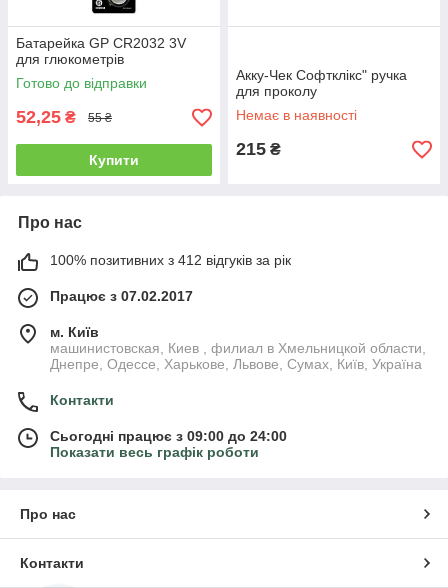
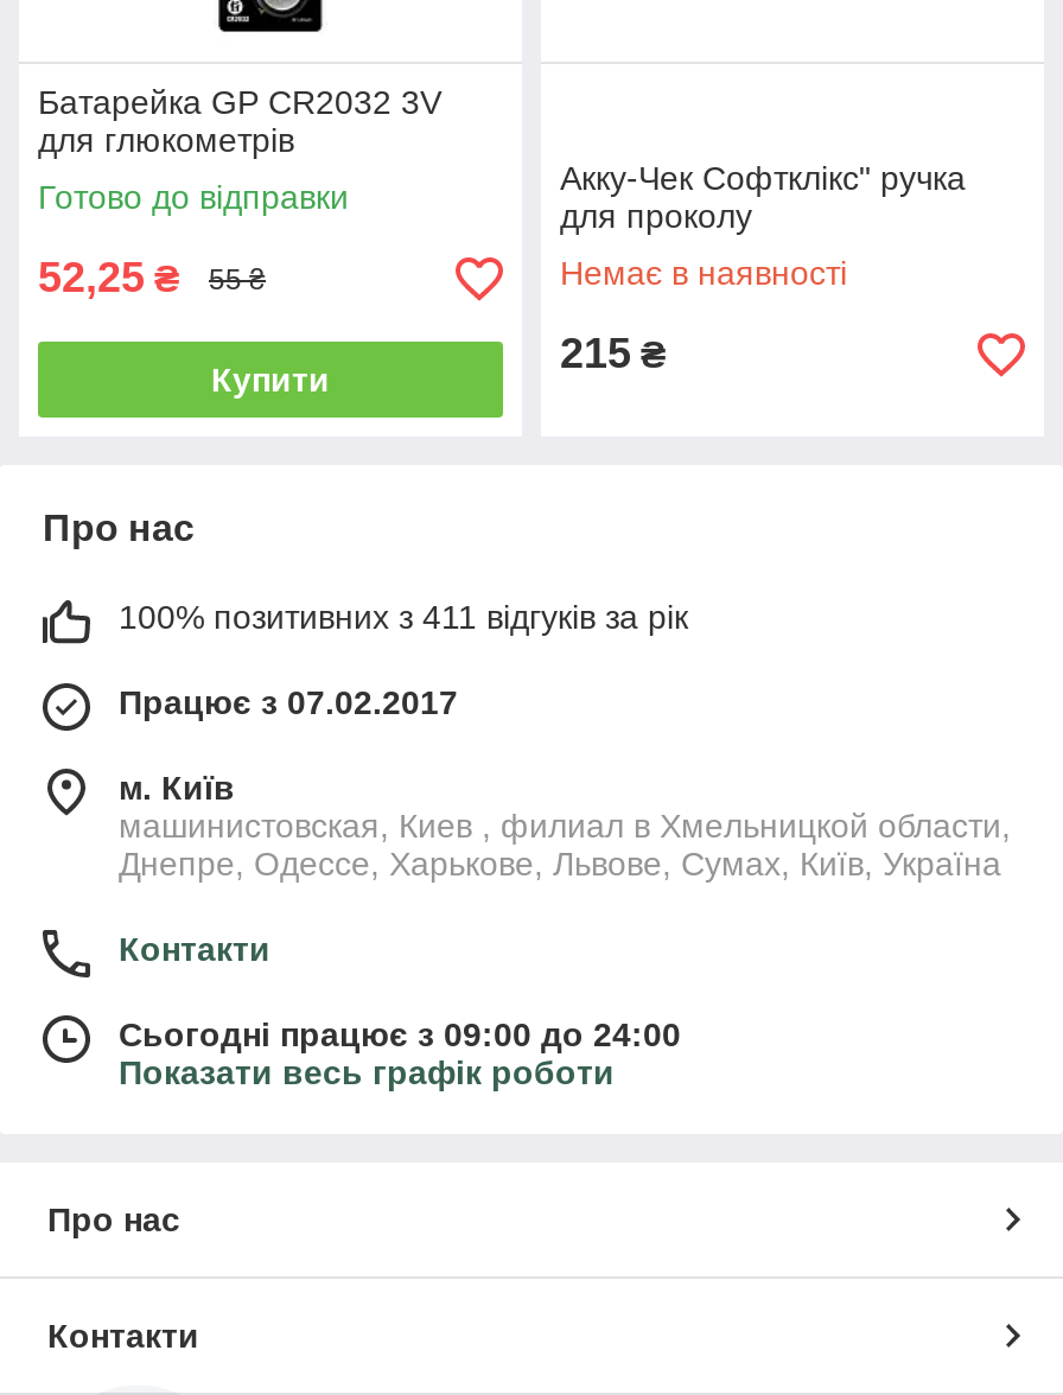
- 100% позитивних з 412 відгуків за рік
+ 100% позитивних з 411 відгуків за рік
